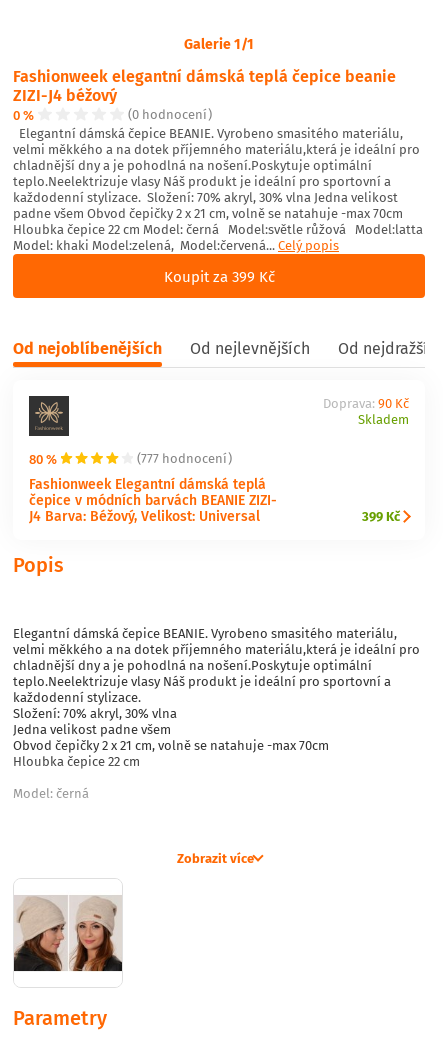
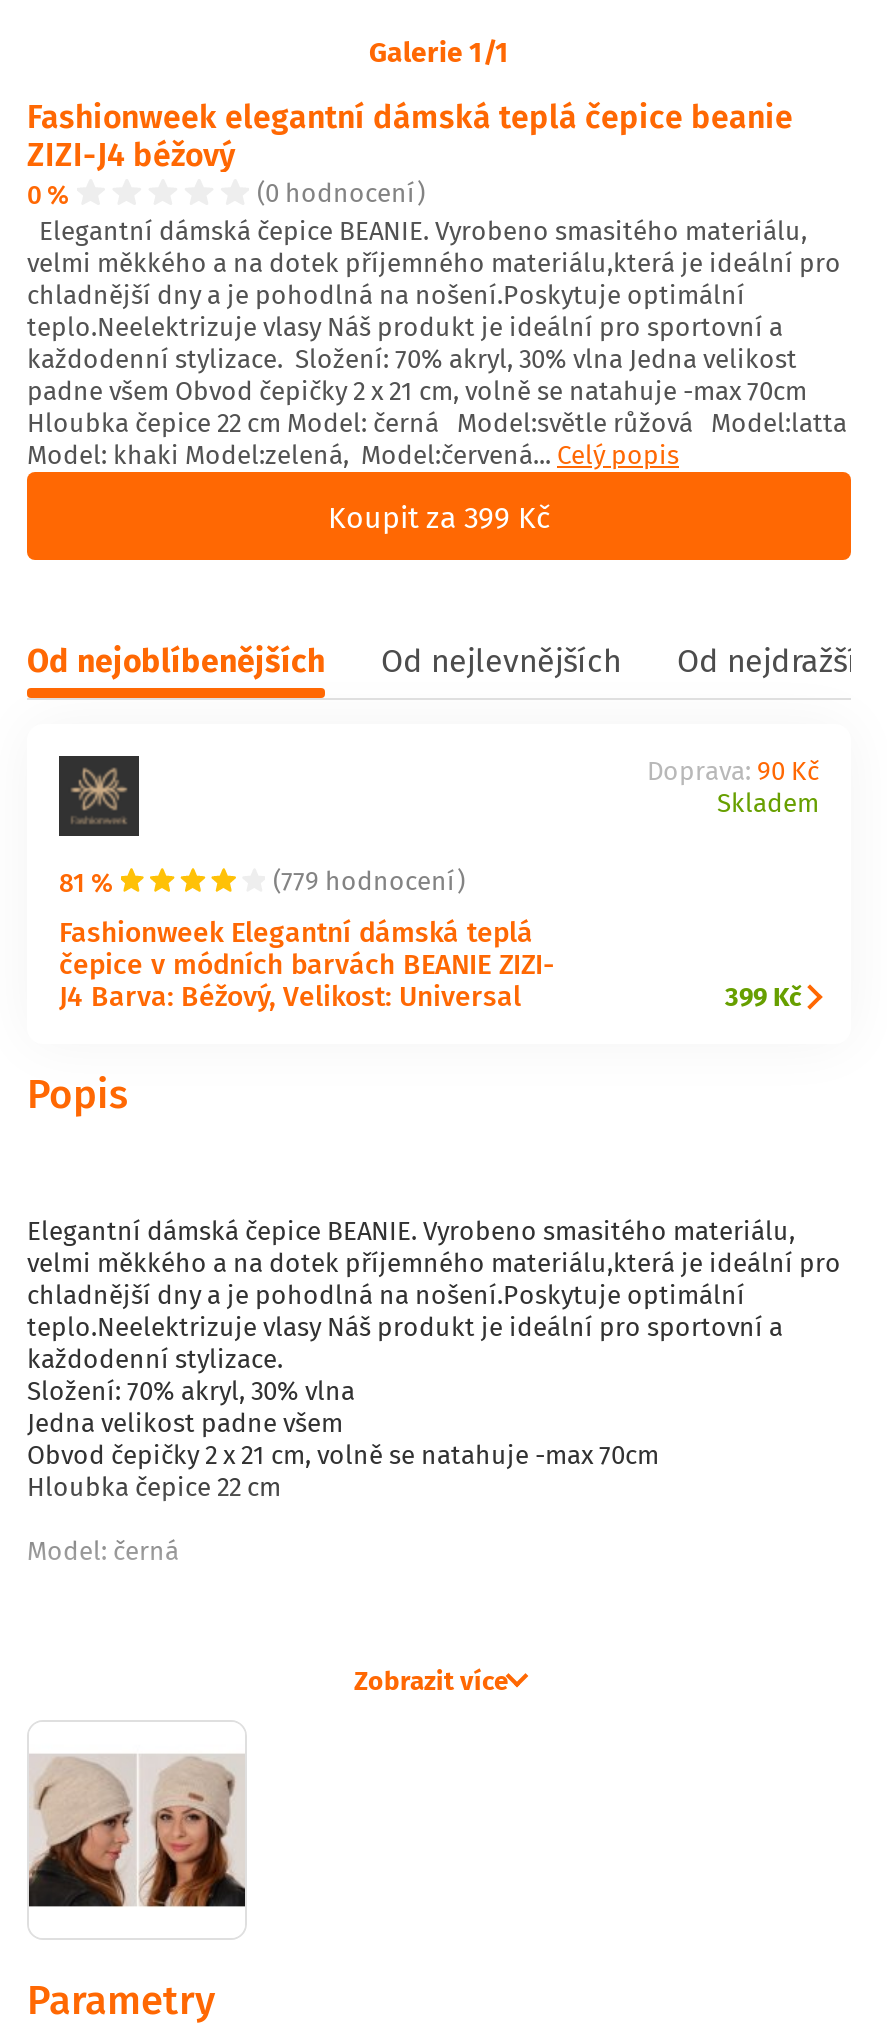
- 80 %
+ 81 %

- (777 hodnocení)
+ (779 hodnocení)
